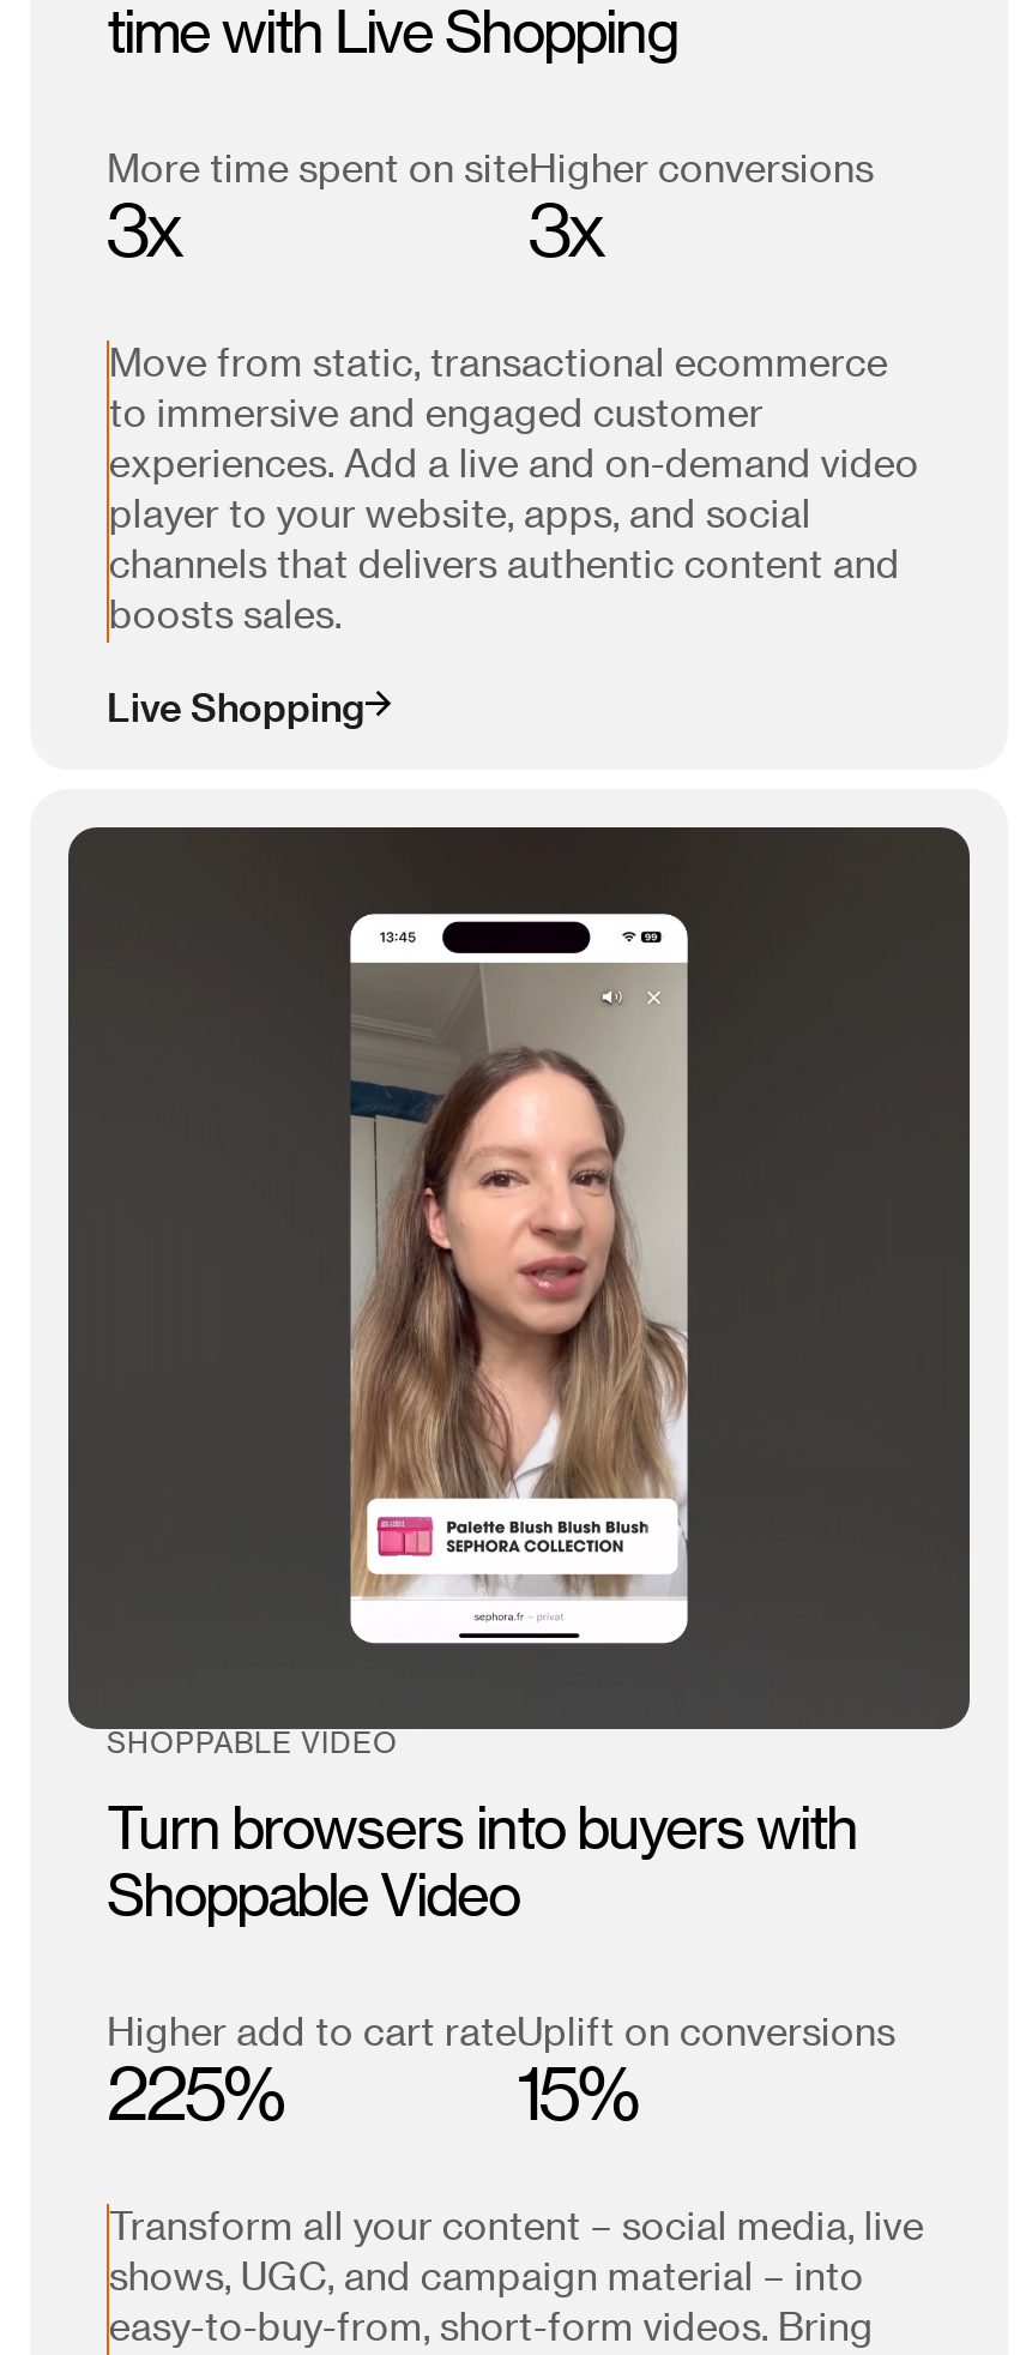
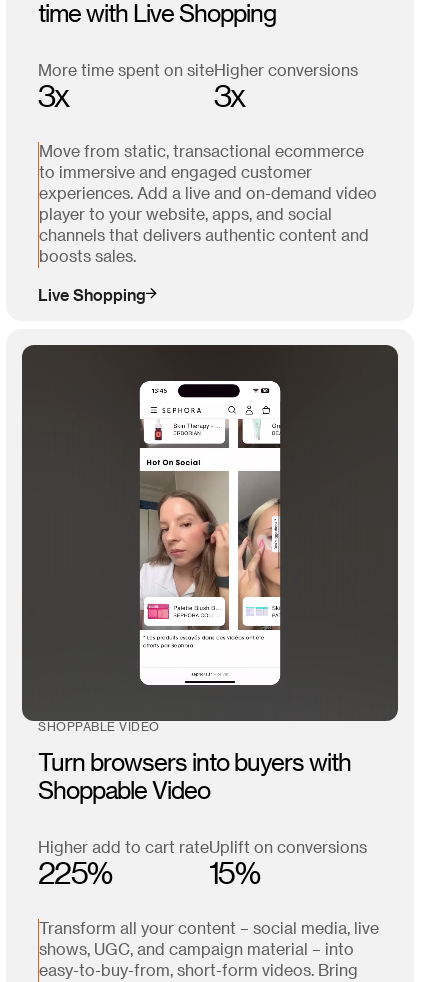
- [image]
+ [image]
